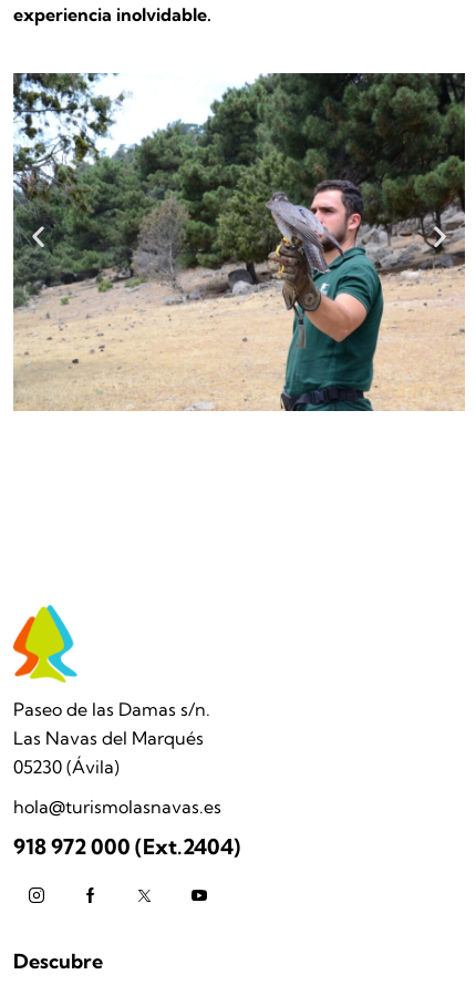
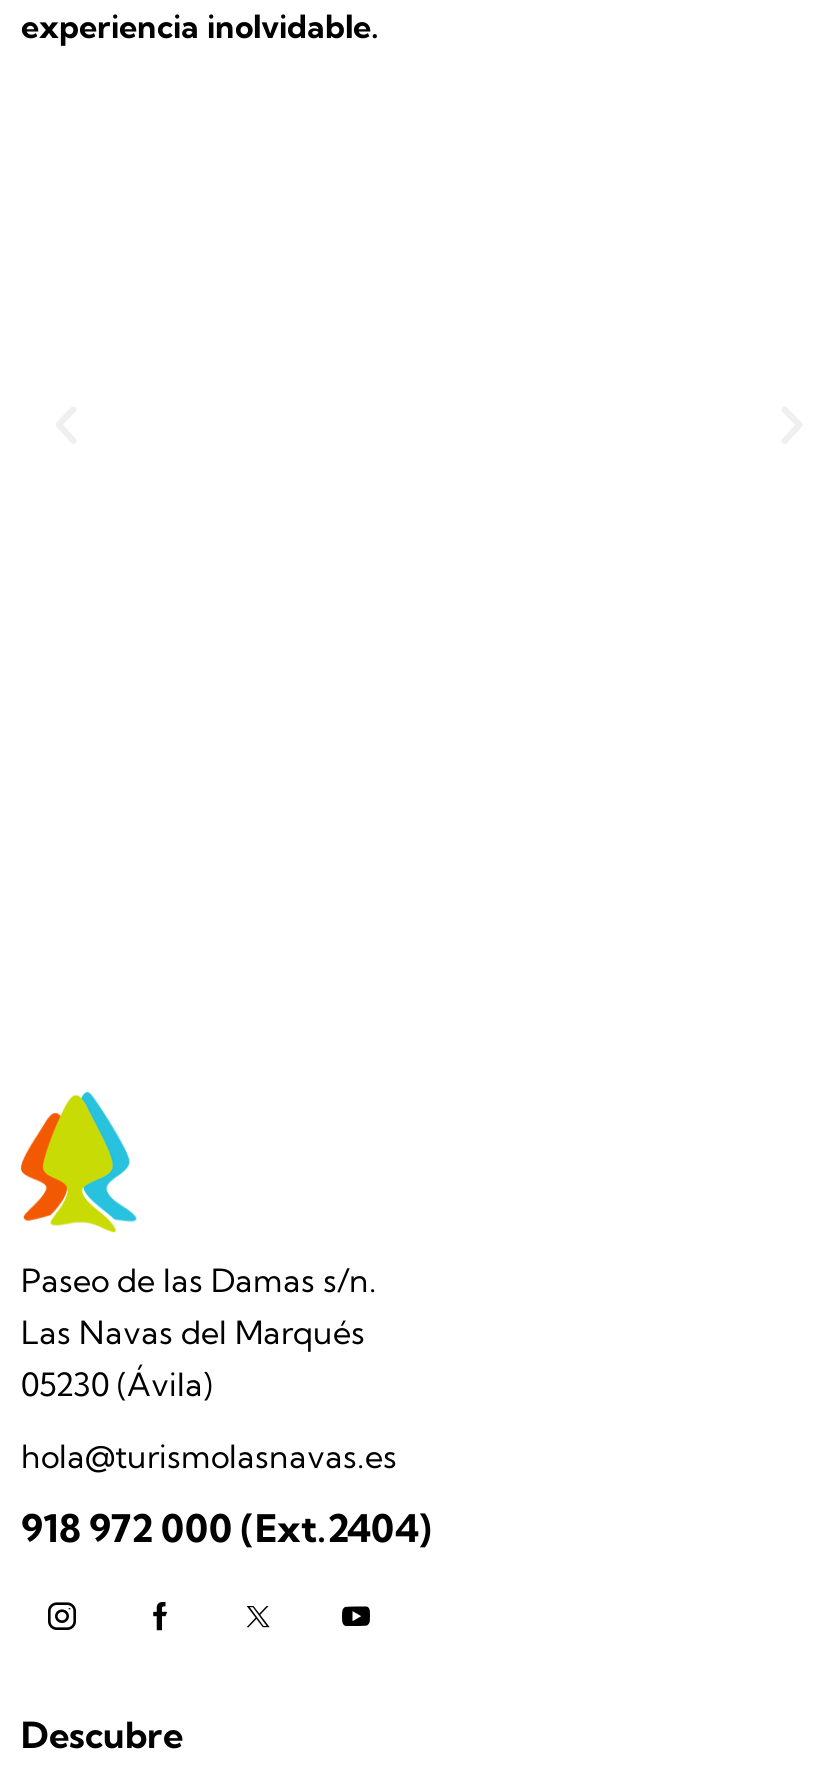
- [image]
